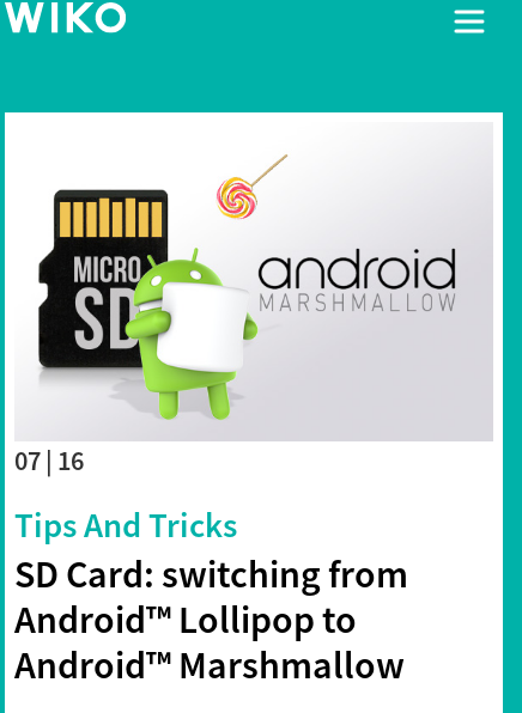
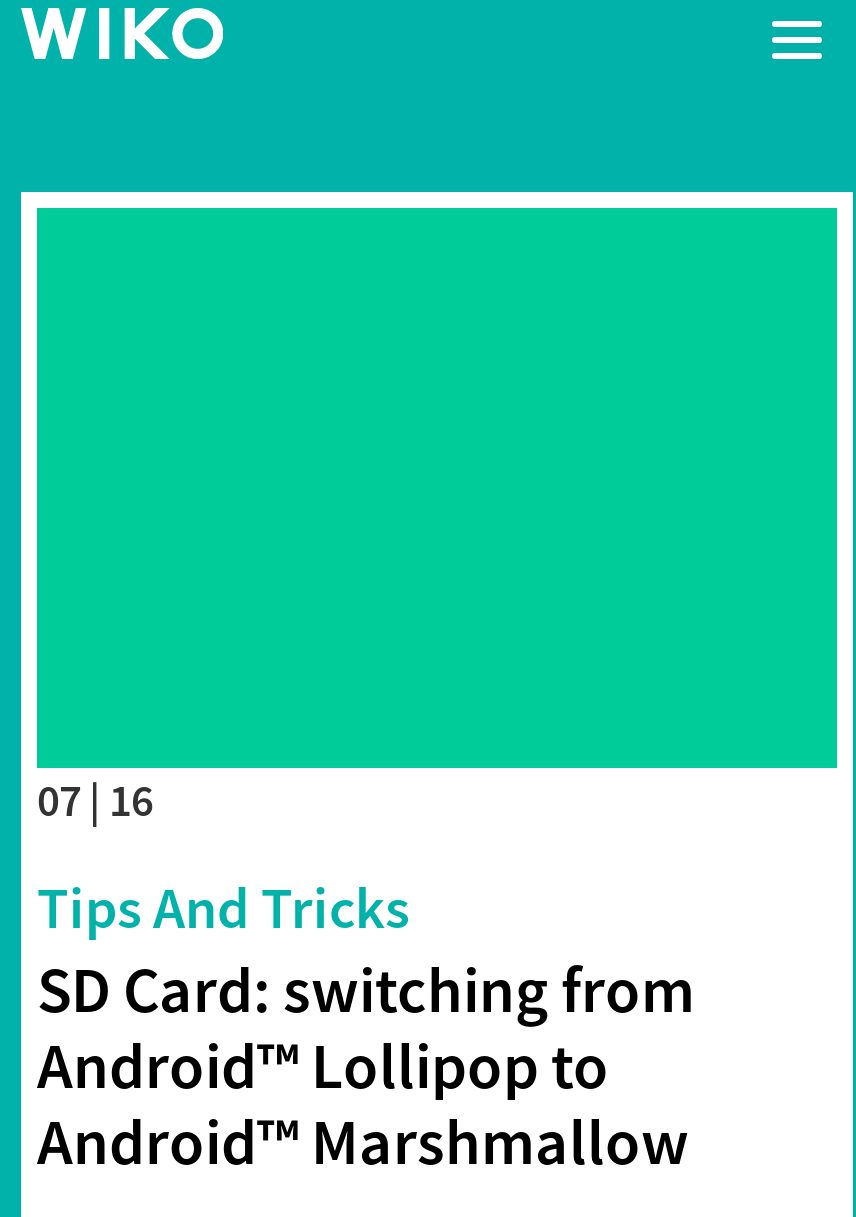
- [image]
